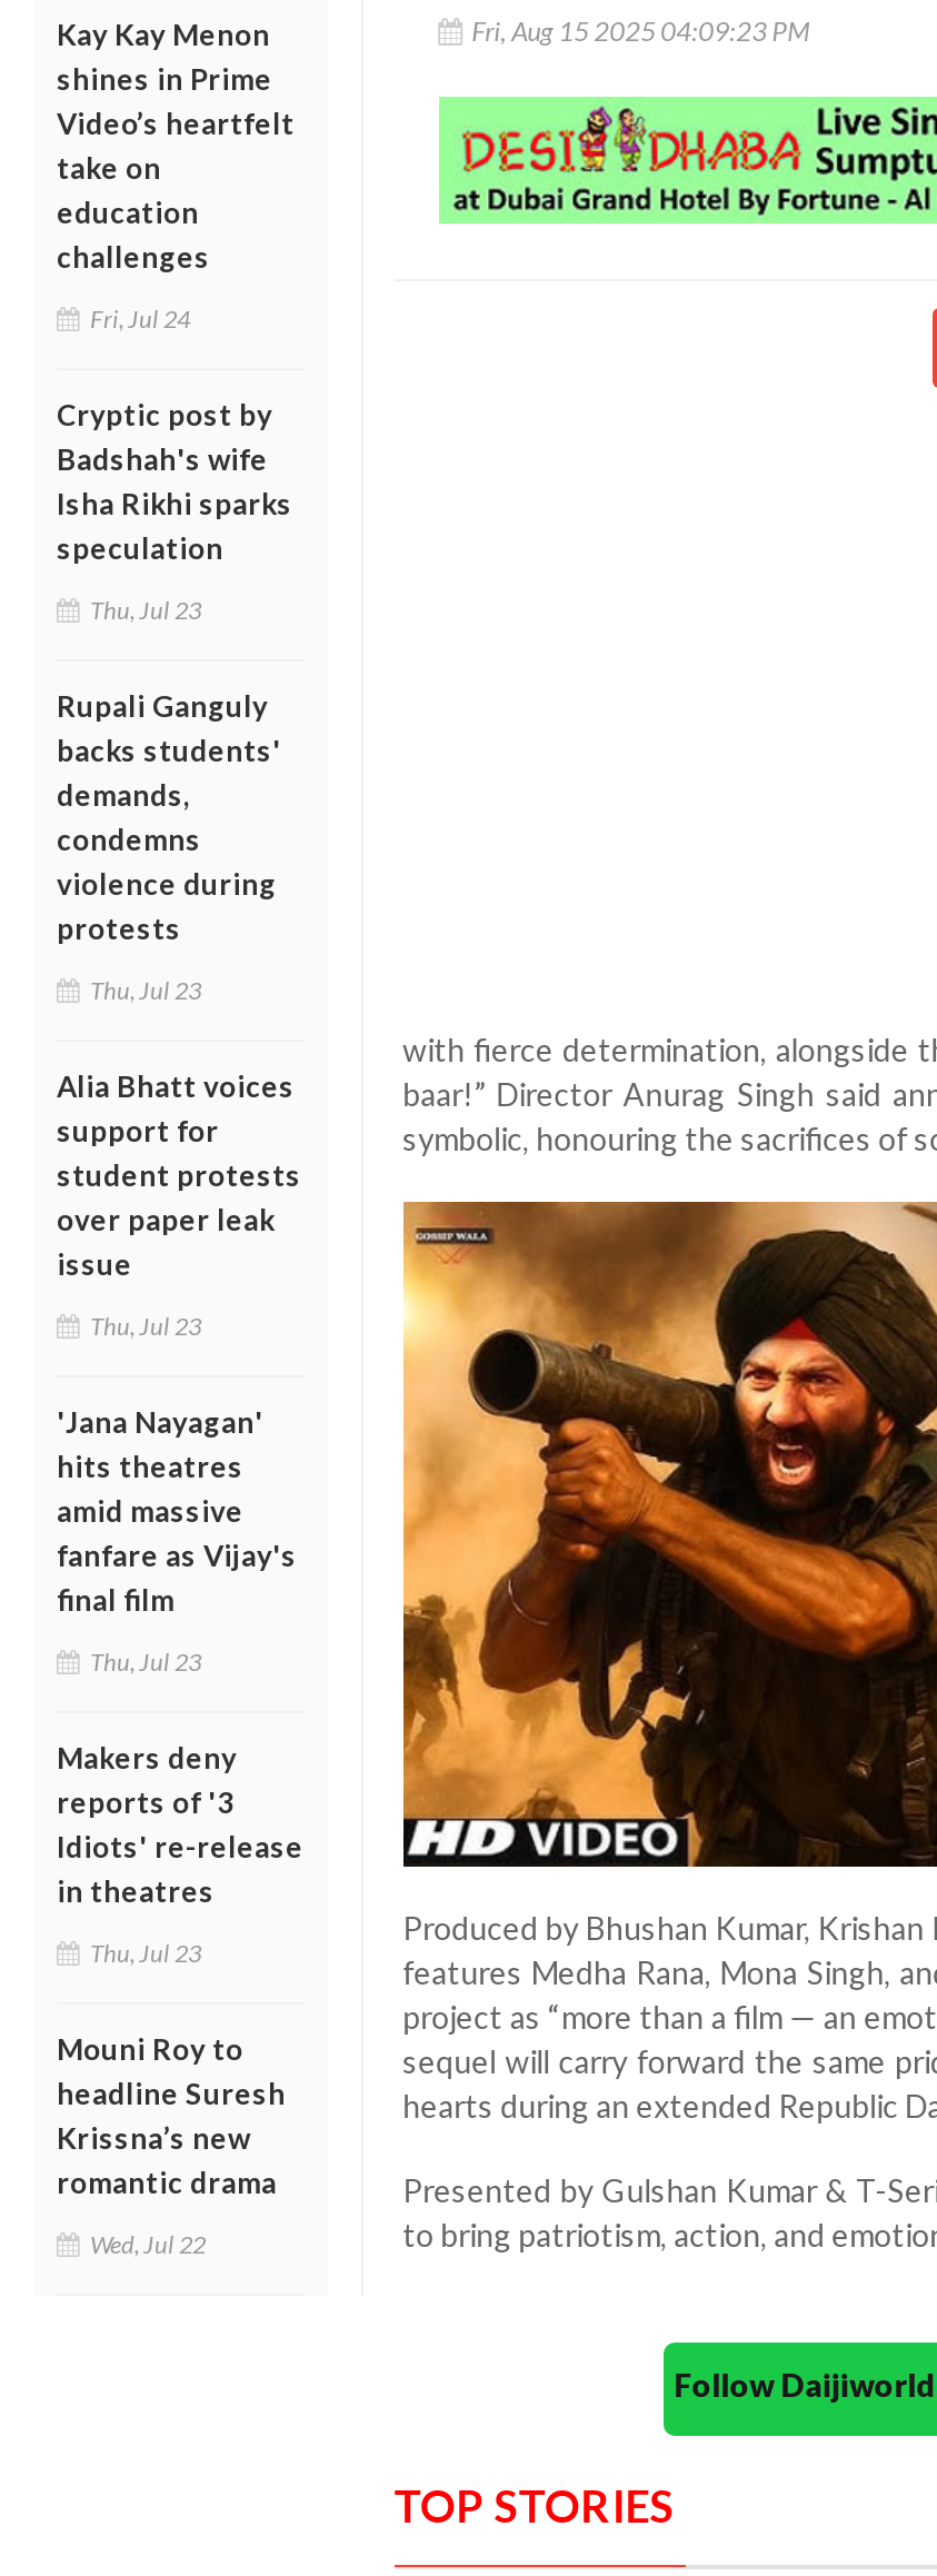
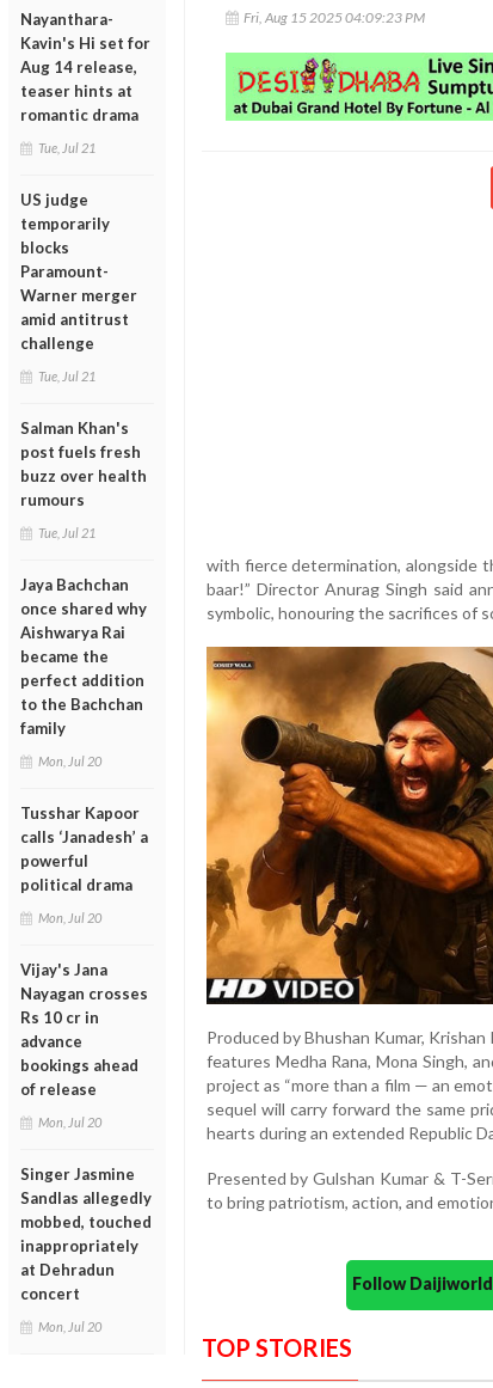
- Kay Kay Menon
- shines in Prime
- Video’s heartfelt
- take on
- education
- challenges
- Fri, Jul 24
- Cryptic post by
- Badshah's wife
- Isha Rikhi sparks
- speculation
- Thu, Jul 23
- Rupali Ganguly
- backs students'
- demands,
- condemns
- violence during
- protests
- Thu, Jul 23
- Alia Bhatt voices
- support for
- student protests
- over paper leak
- issue
- Thu, Jul 23
- 'Jana Nayagan'
- hits theatres
- amid massive
- fanfare as Vijay's
- final film
- Thu, Jul 23
- Makers deny
- reports of '3
- Idiots' re-release
- in theatres
- Thu, Jul 23
- Mouni Roy to
- headline Suresh
- Krissna’s new
+ Nayanthara-
+ Kavin's Hi set for
+ Aug 14 release,
+ teaser hints at

moved up: romantic drama

- Wed, Jul 22
+ Tue, Jul 21
+ US judge
+ temporarily
+ blocks
+ Paramount-
+ Warner merger
+ amid antitrust
+ challenge
+ Tue, Jul 21
+ Salman Khan's
+ post fuels fresh
+ buzz over health
+ rumours
+ Tue, Jul 21
+ Jaya Bachchan
+ once shared why
+ Aishwarya Rai
+ became the
+ perfect addition
+ to the Bachchan
+ family
+ Mon, Jul 20
+ Tusshar Kapoor
+ calls ‘Janadesh’ a
+ powerful
+ political drama
+ Mon, Jul 20
+ Vijay's Jana
+ Nayagan crosses
+ Rs 10 cr in
+ advance
+ bookings ahead
+ of release
+ Mon, Jul 20
+ Singer Jasmine
+ Sandlas allegedly
+ mobbed, touched
+ inappropriately
+ at Dehradun
+ concert
+ Mon, Jul 20
